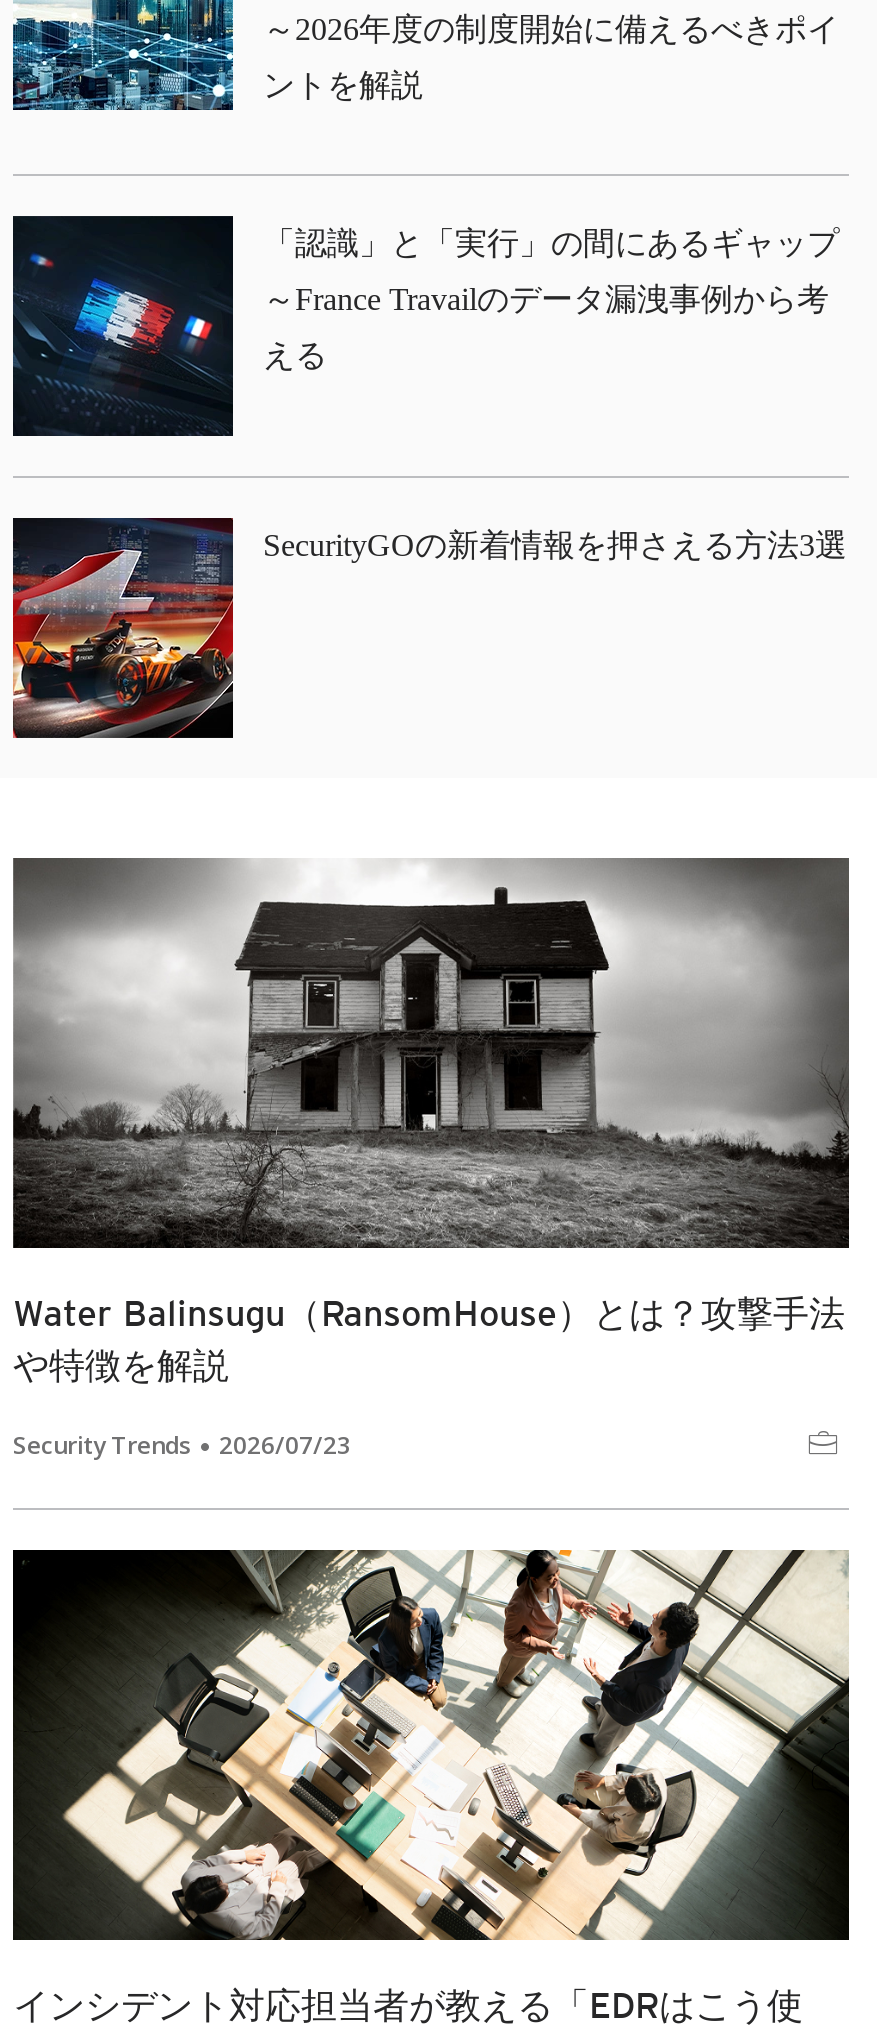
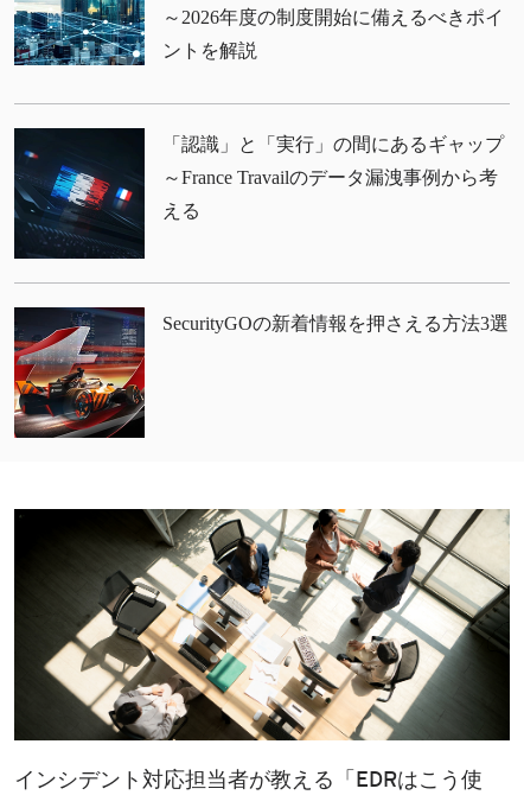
- [image]
- Water Balinsugu（RansomHouse）とは？攻撃手法
- や特徴を解説
- Security Trends
- 2026/07/23
